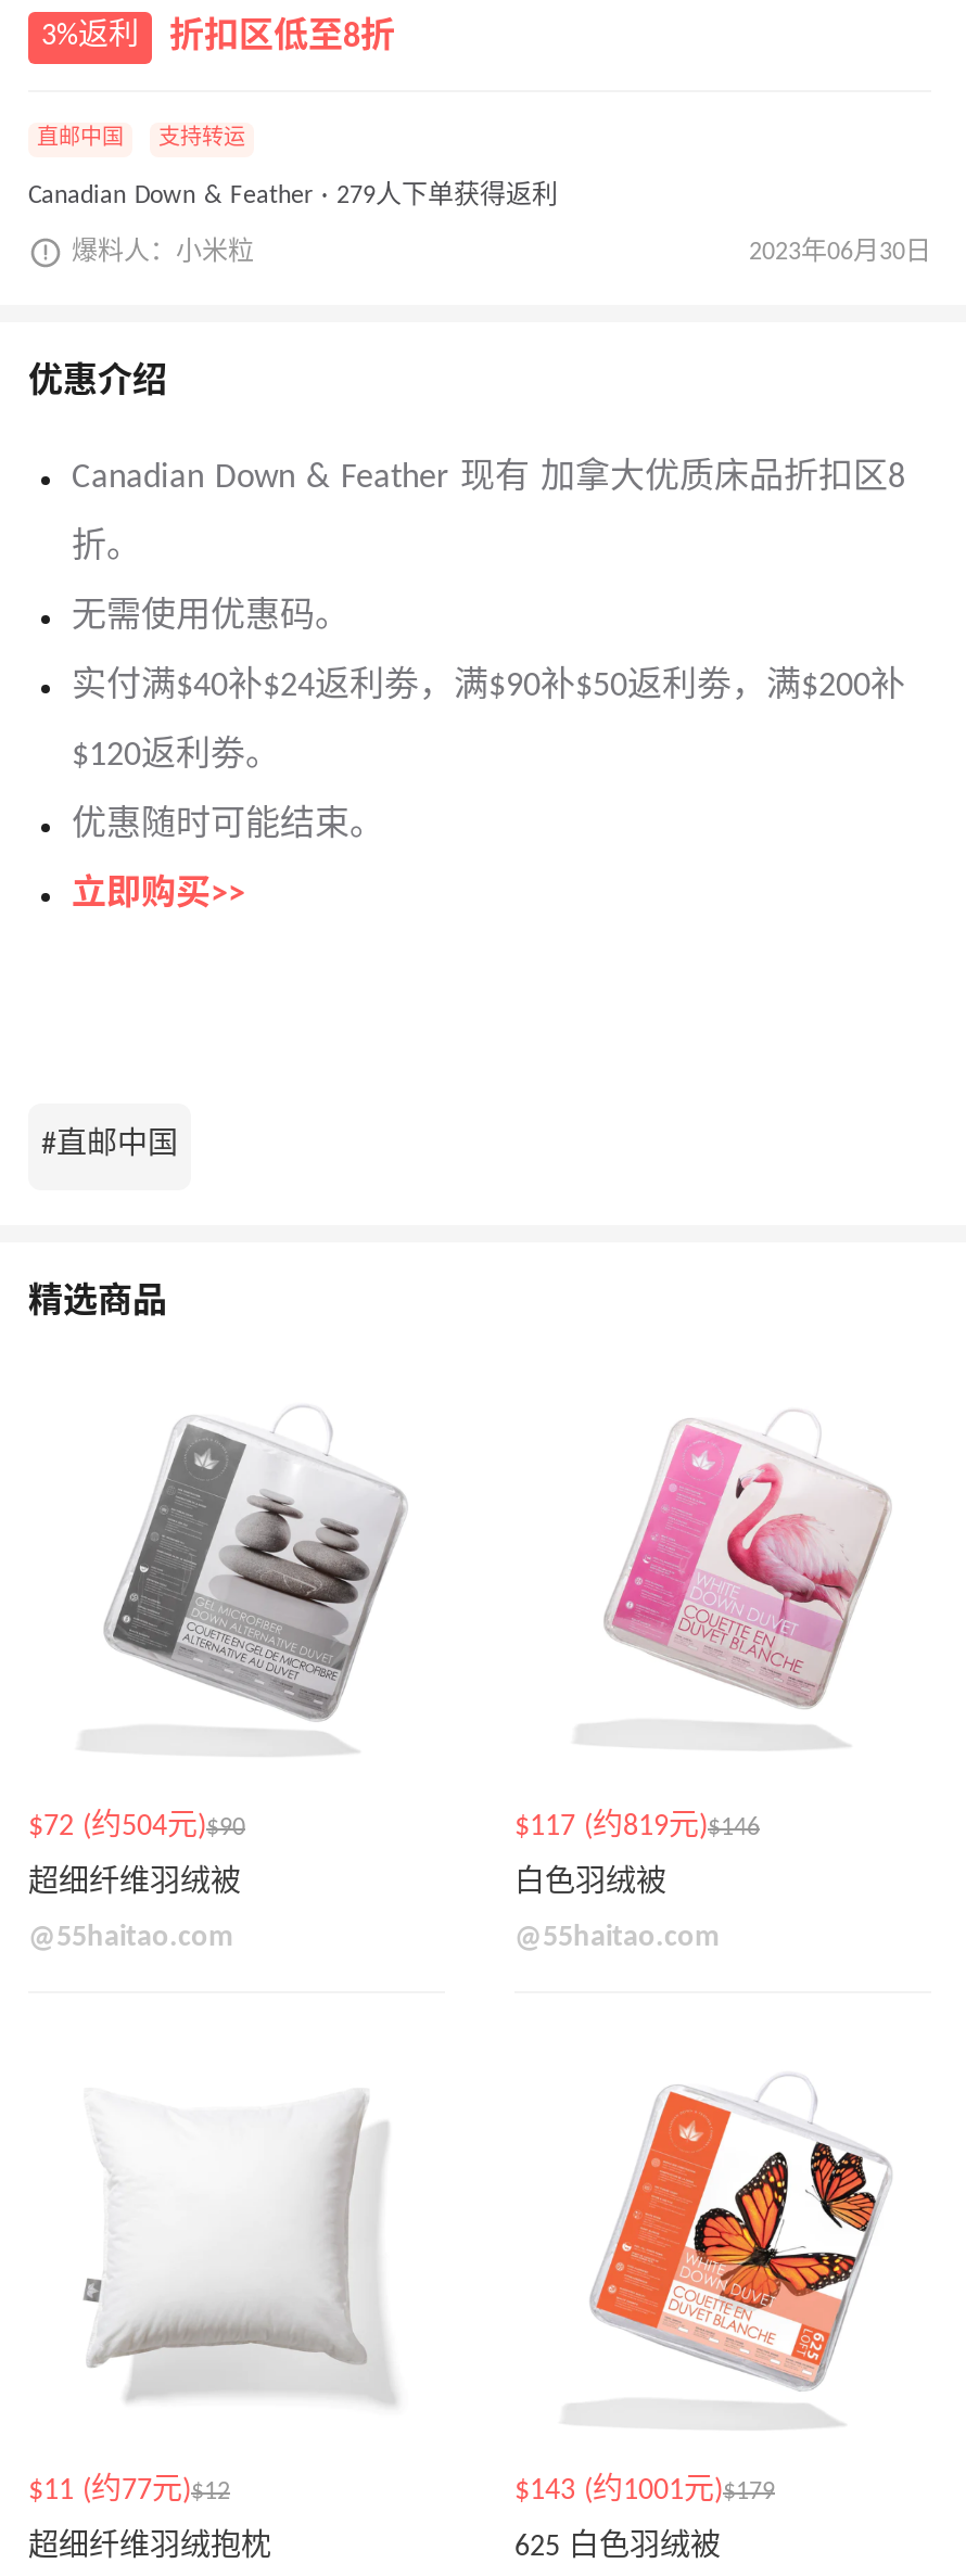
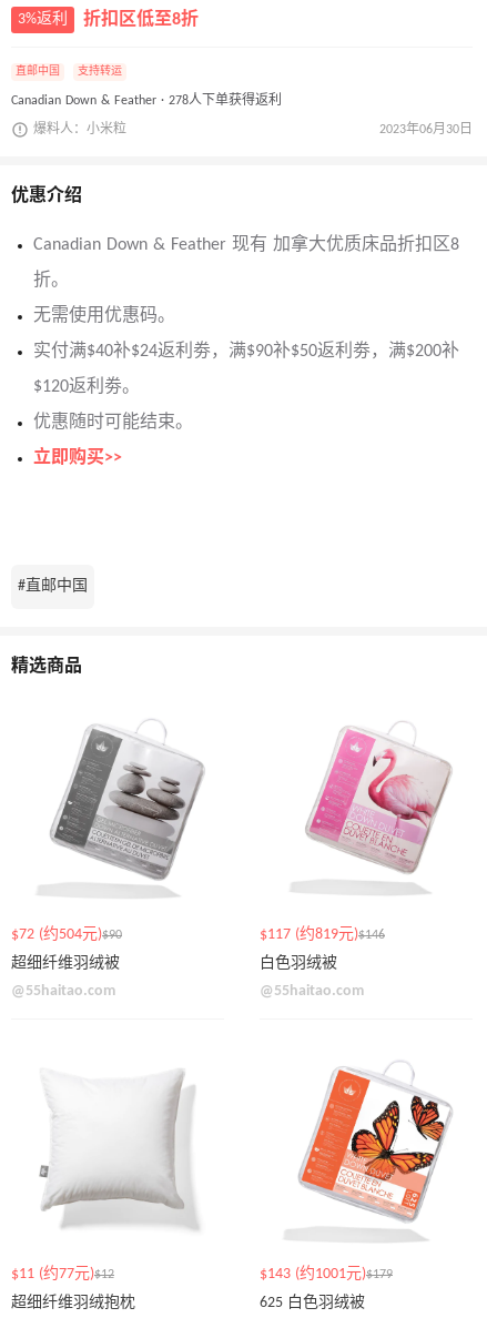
- Canadian Down & Feather · 279人下单获得返利
+ Canadian Down & Feather · 278人下单获得返利
